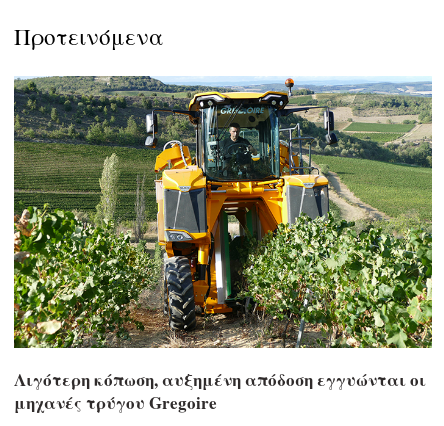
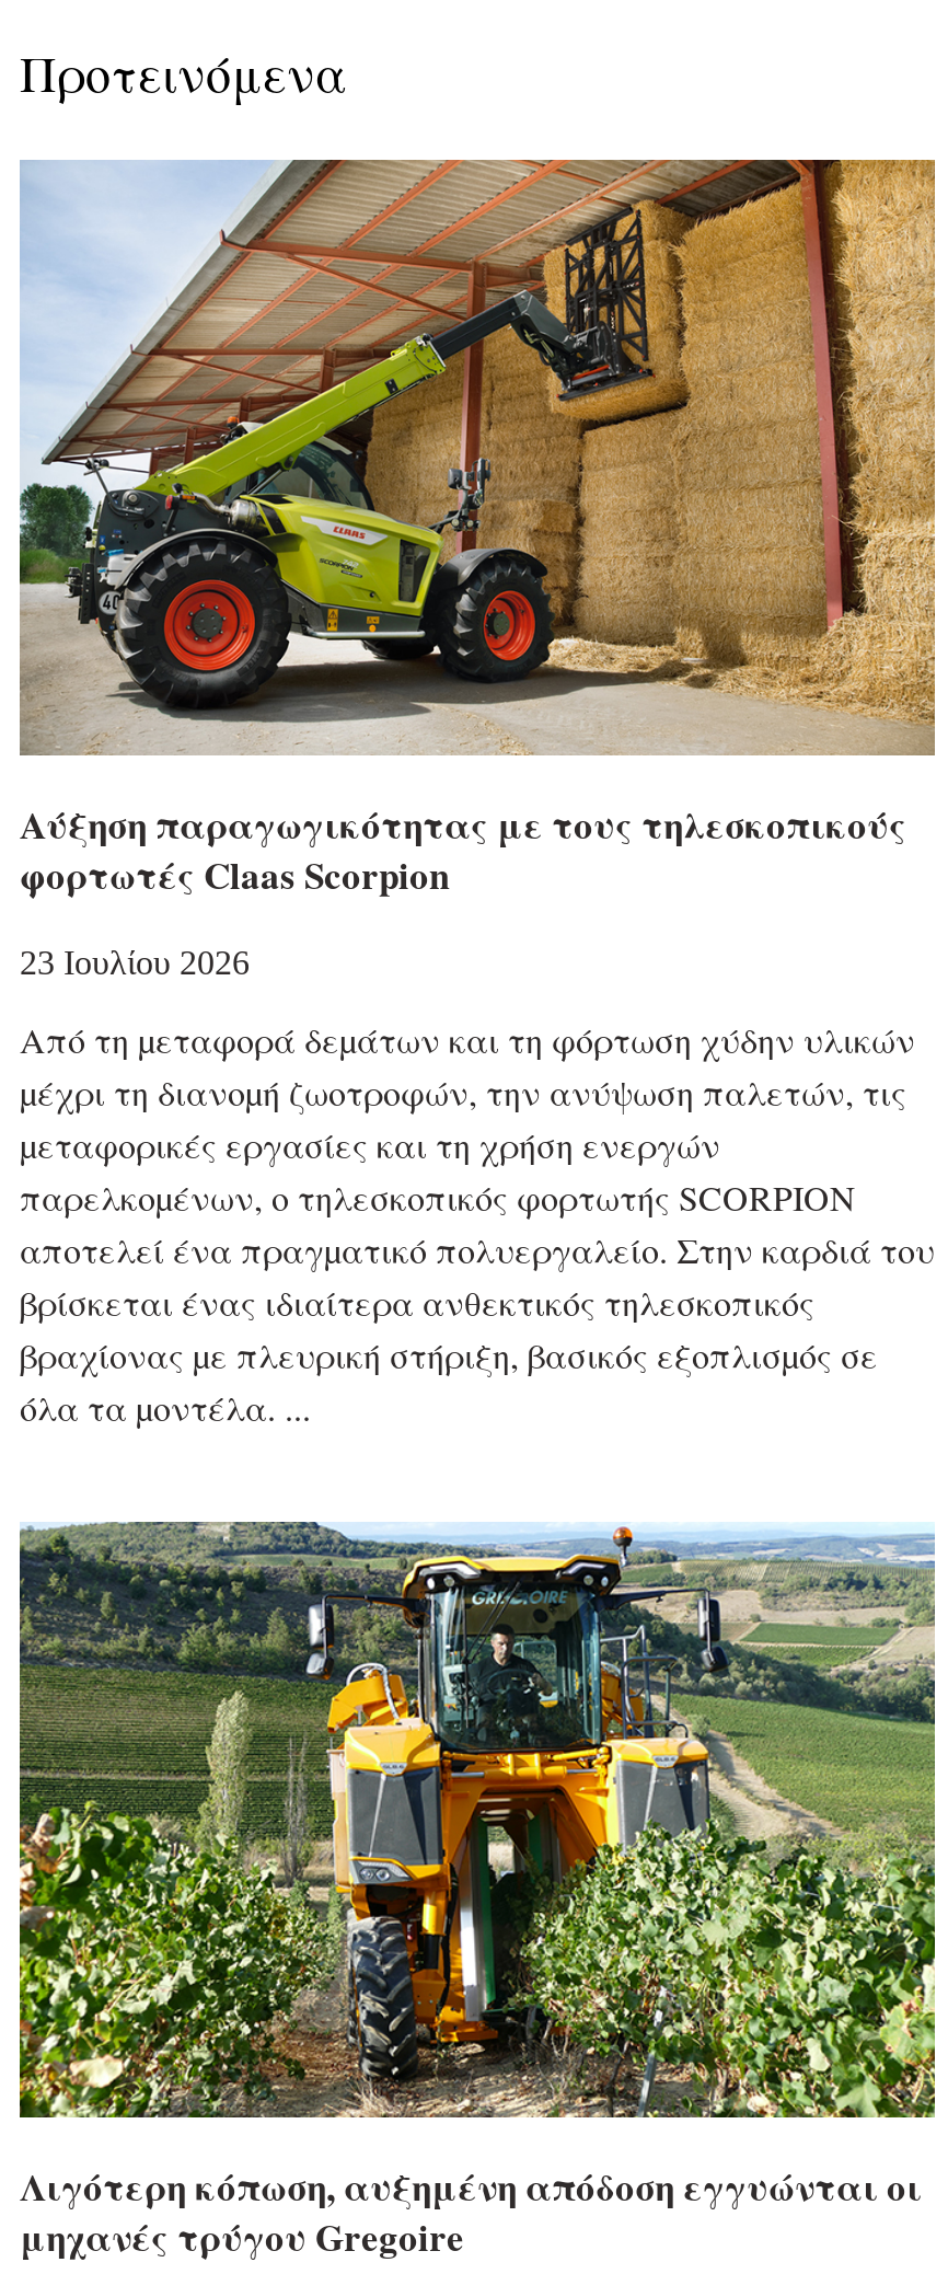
+ [image]
+ Αύξηση παραγωγικότητας με τους τηλεσκοπικούς
+ φορτωτές Claas Scorpion
+ 23 Ιουλίου 2026
+ Από τη µεταφορά δεµάτων και τη φόρτωση χύδην υλικών
+ µέχρι τη διανοµή ζωοτροφών, την ανύψωση παλετών, τις
+ µεταφορικές εργασίες και τη χρήση ενεργών
+ παρελκοµένων, ο τηλεσκοπικός φορτωτής SCORPION
+ αποτελεί ένα πραγµατικό πολυεργαλείο. Στην καρδιά του
+ βρίσκεται ένας ιδιαίτερα ανθεκτικός τηλεσκοπικός
+ βραχίονας µε πλευρική στήριξη, βασικός εξοπλισµός σε
+ όλα τα µοντέλα.
